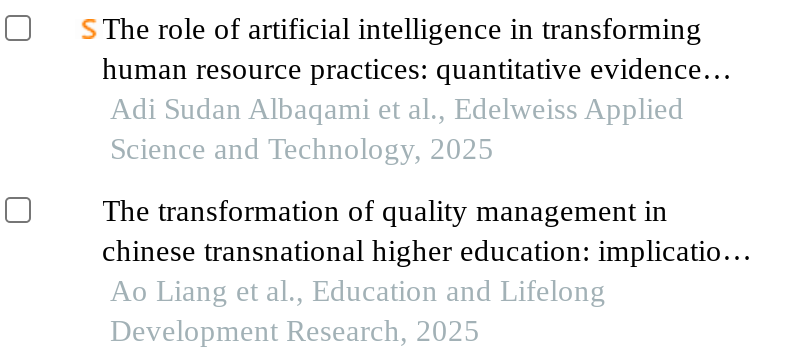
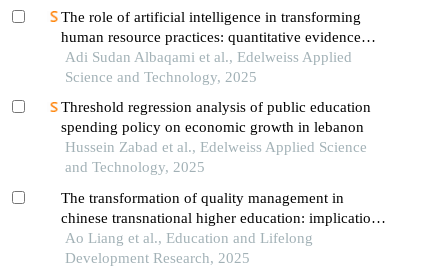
+ Threshold regression analysis of public education
+ spending policy on economic growth in lebanon
+ Hussein Zabad et al., Edelweiss Applied Science
+ and Technology, 2025
